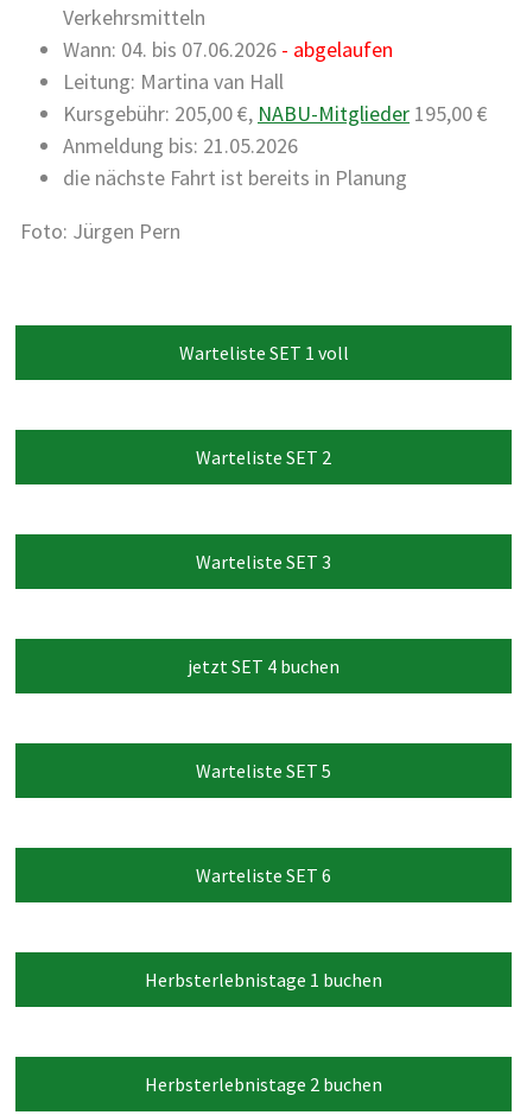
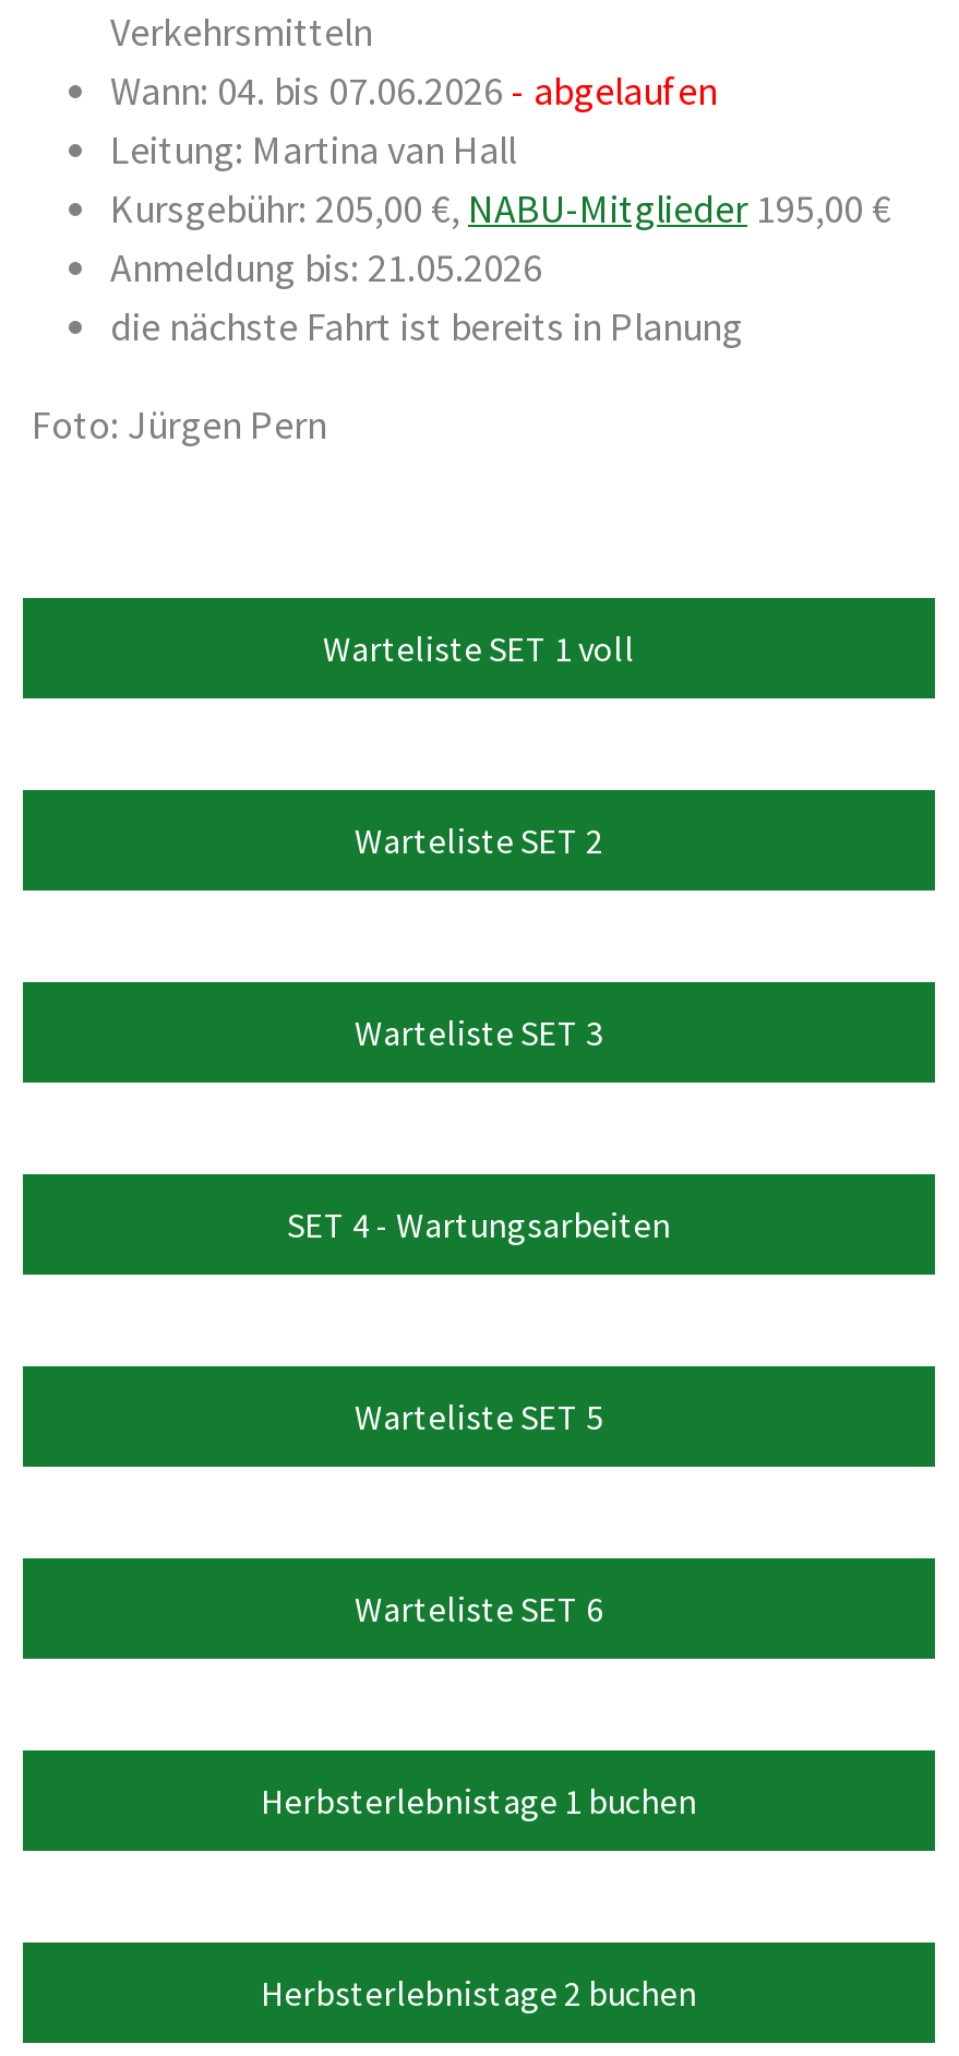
- jetzt SET 4 buchen
+ SET 4 - Wartungsarbeiten
